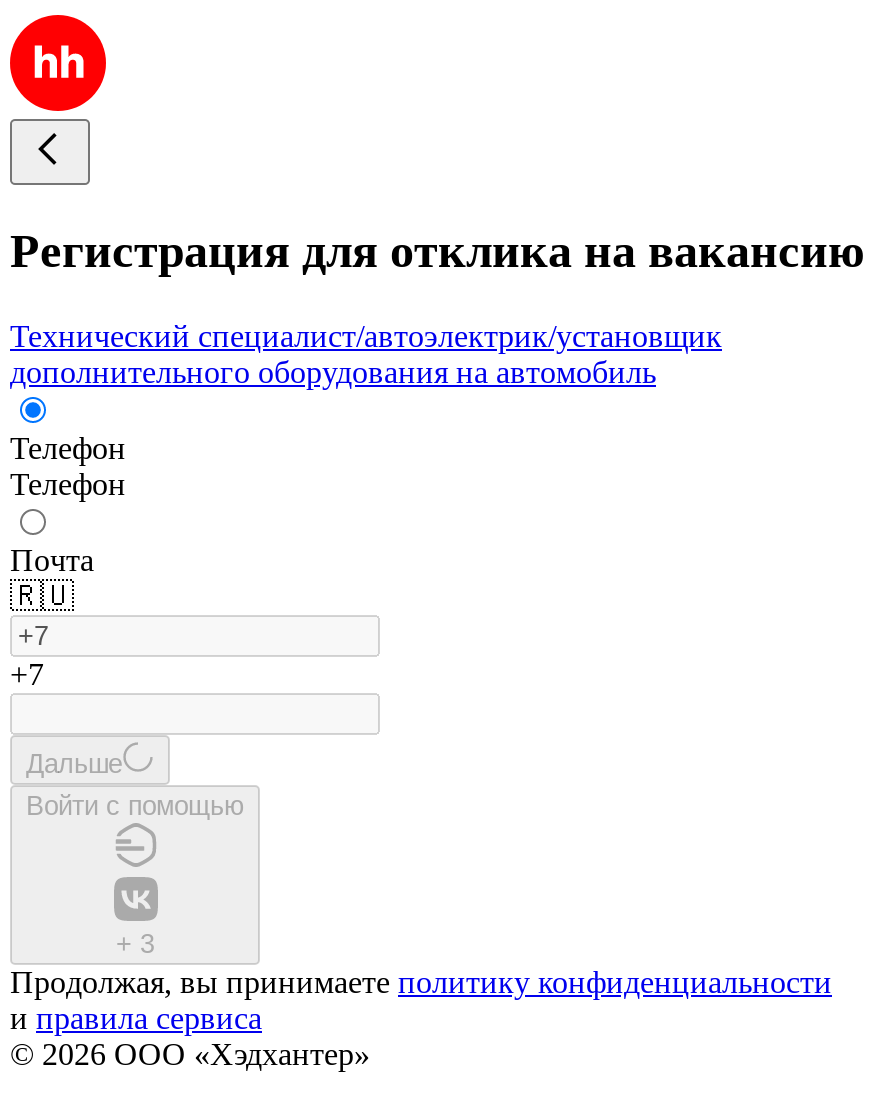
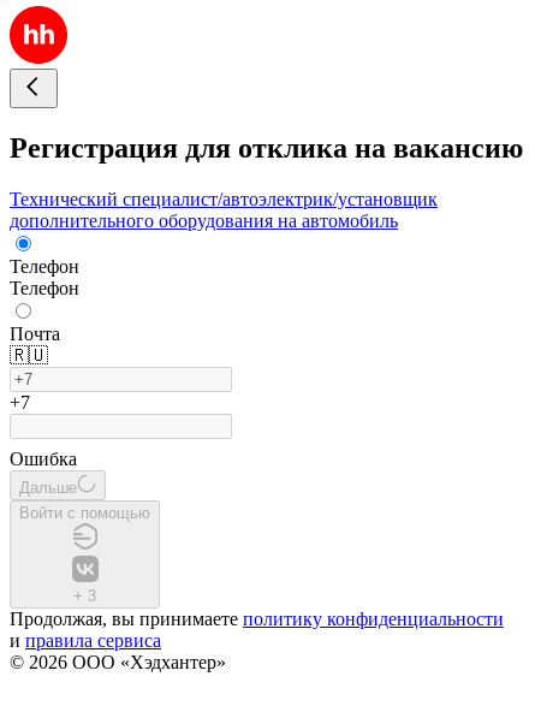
+ Ошибка
